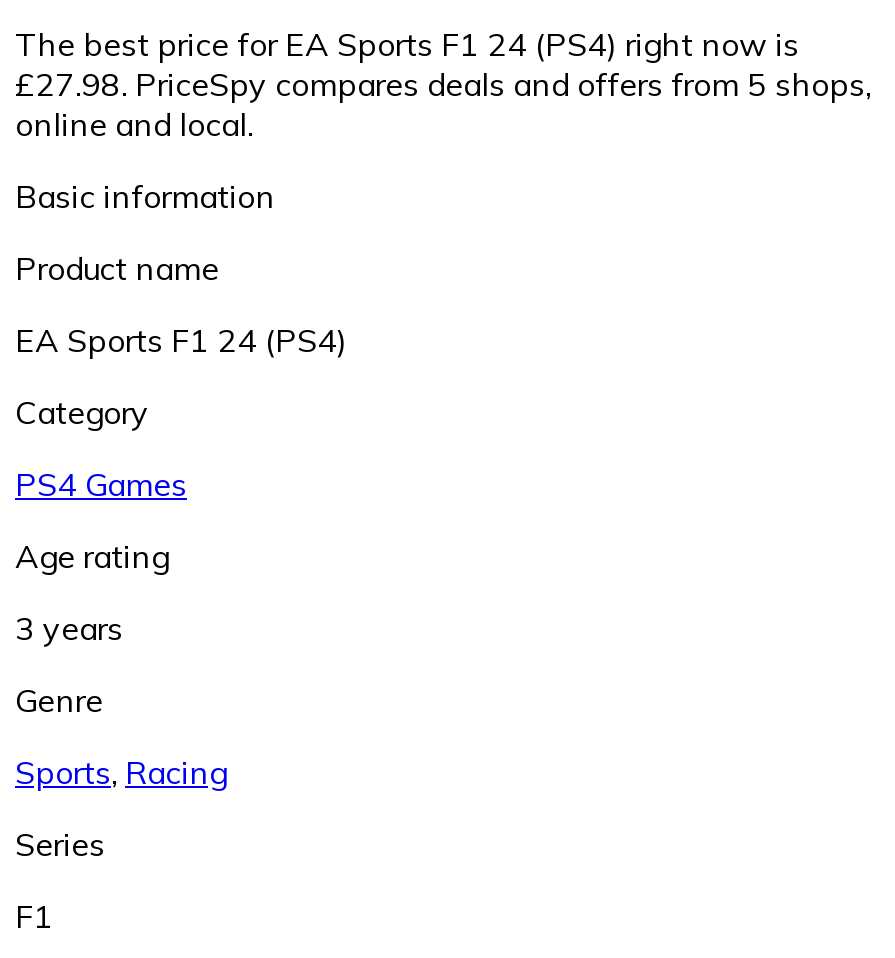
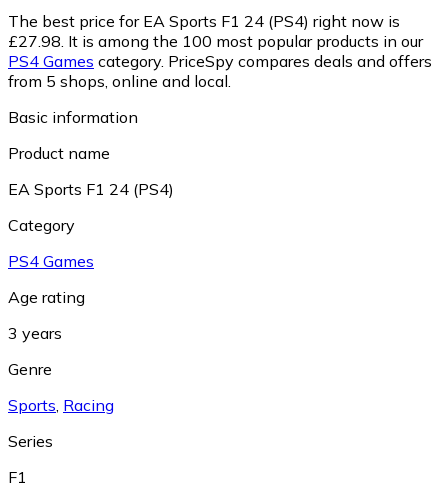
- £27.98. PriceSpy compares deals and offers from 5 shops,
- online and local.
+ £27.98. It is among the 100 most popular products in our
+ PS4 Games category. PriceSpy compares deals and offers
+ from 5 shops, online and local.
